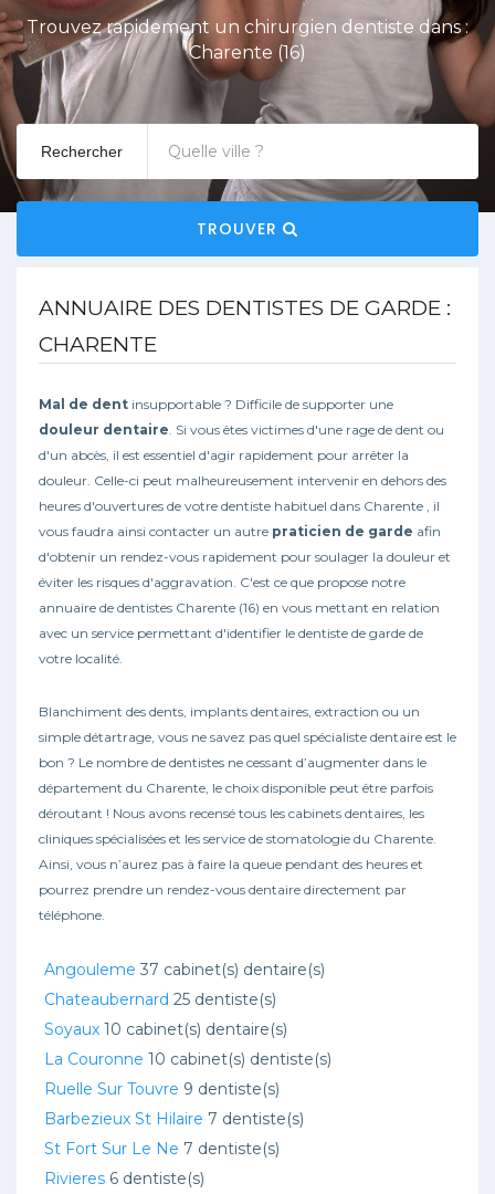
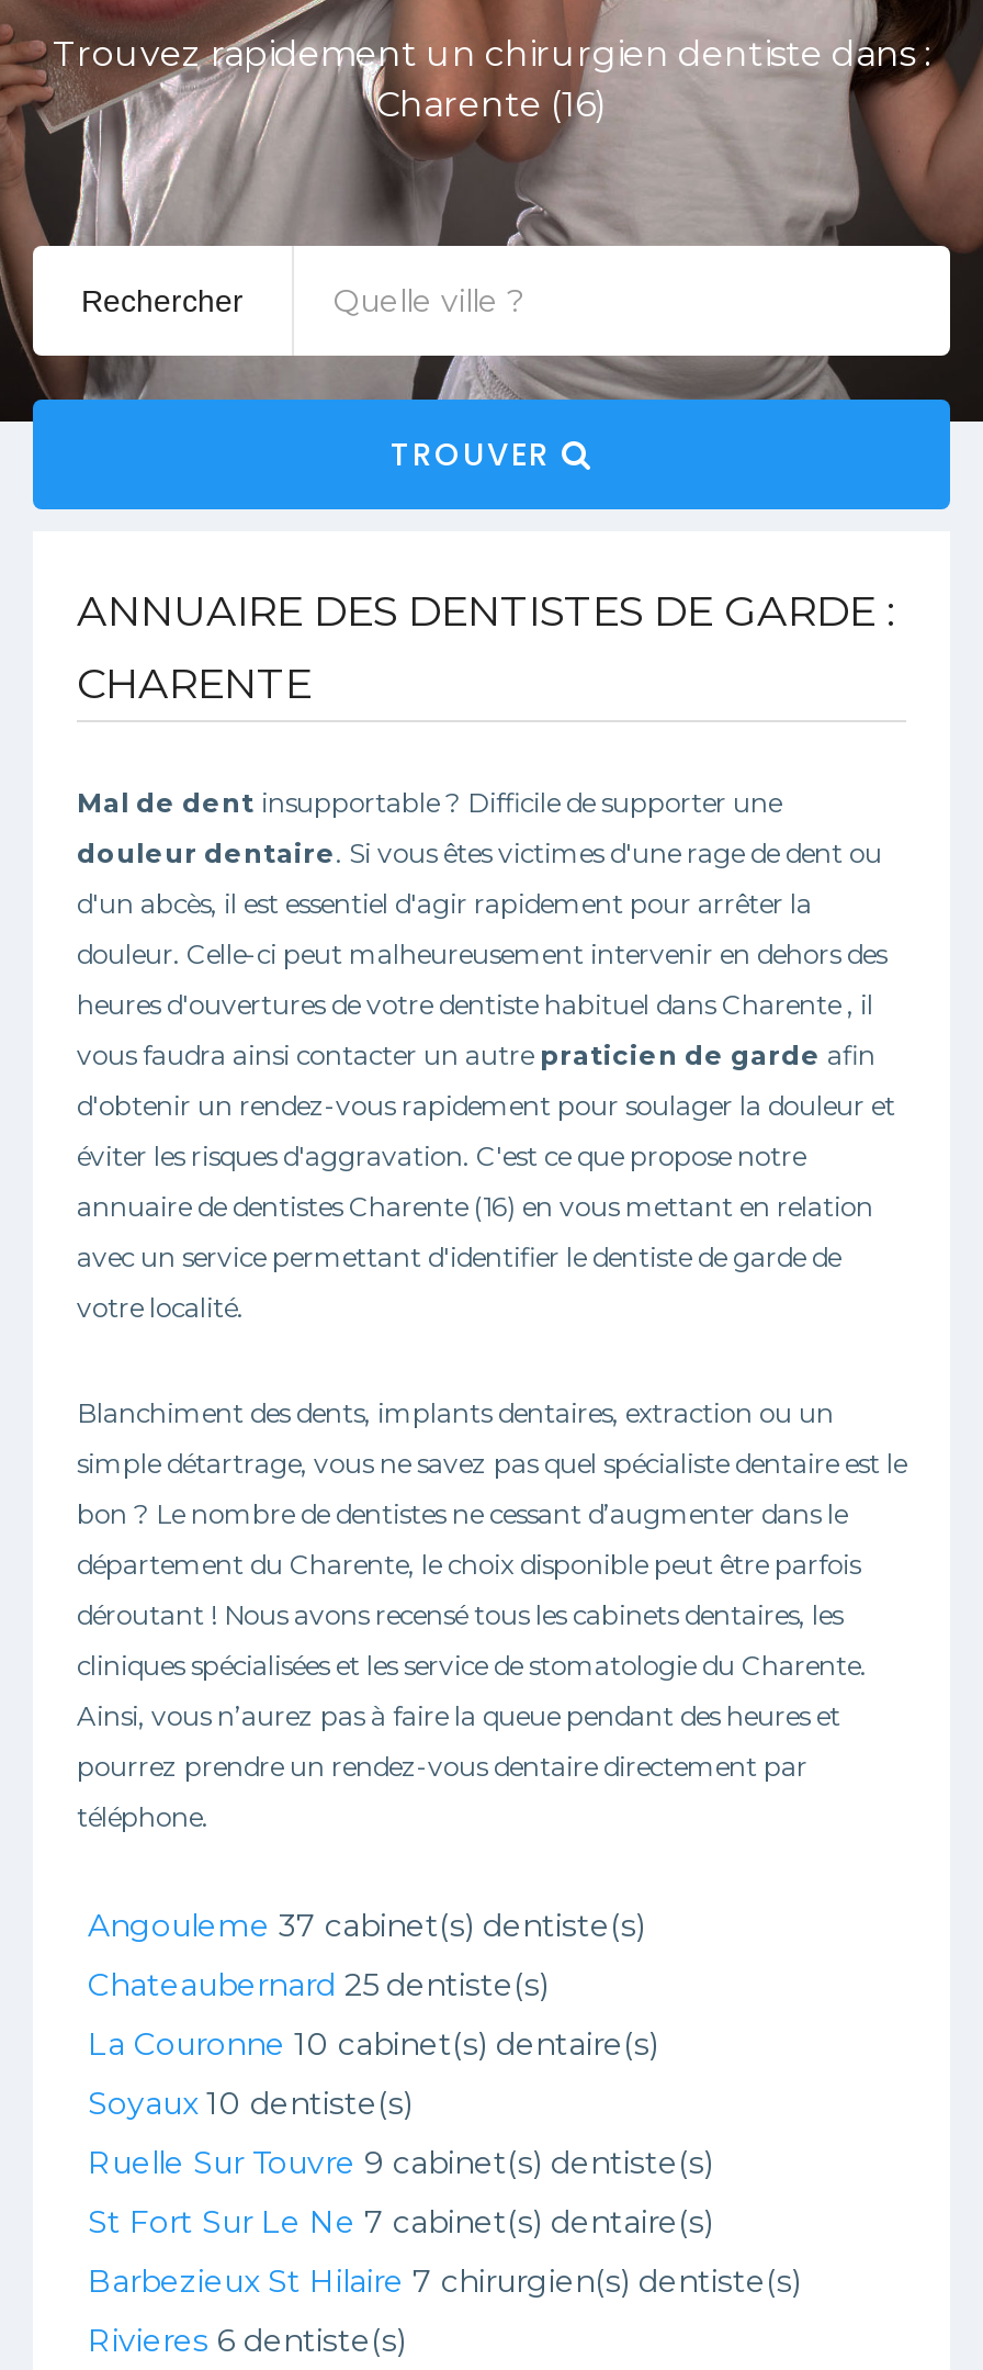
- Angouleme 37 cabinet(s) dentaire(s)
+ Angouleme 37 cabinet(s) dentiste(s)

- Soyaux 10 cabinet(s) dentaire(s)
+ La Couronne 10 cabinet(s) dentaire(s)

- La Couronne 10 cabinet(s) dentiste(s)
+ Soyaux 10 dentiste(s)

- Ruelle Sur Touvre 9 dentiste(s)
+ Ruelle Sur Touvre 9 cabinet(s) dentiste(s)

- Barbezieux St Hilaire 7 dentiste(s)
+ St Fort Sur Le Ne 7 cabinet(s) dentaire(s)

- St Fort Sur Le Ne 7 dentiste(s)
+ Barbezieux St Hilaire 7 chirurgien(s) dentiste(s)
